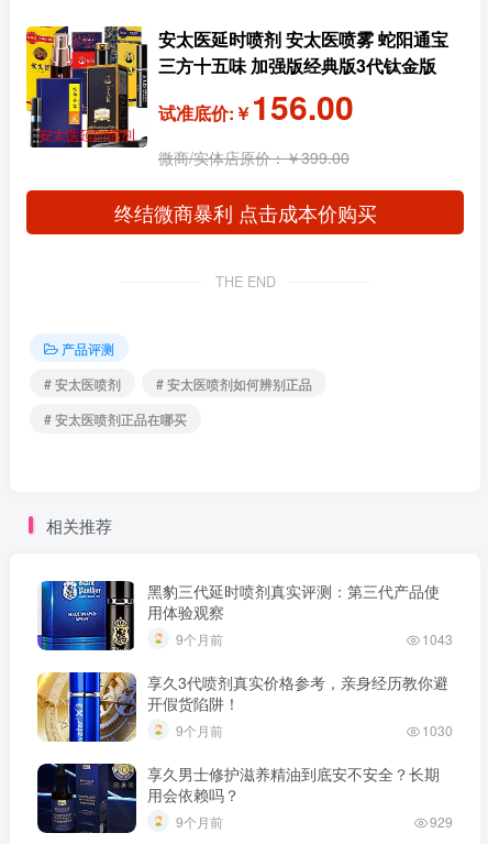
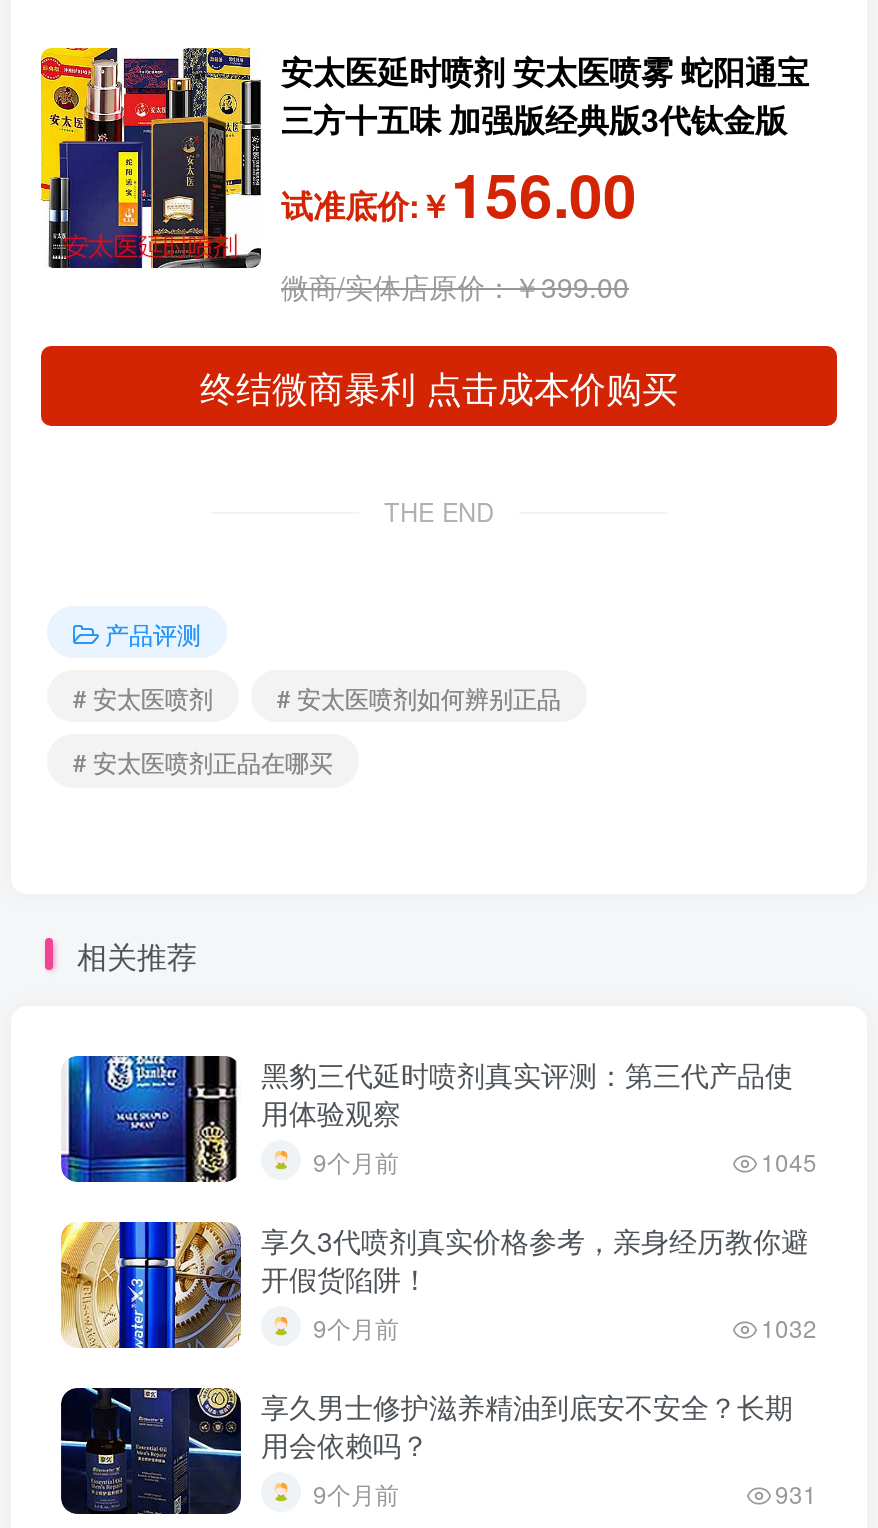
- 1043
+ 1045

- 1030
+ 1032

- 929
+ 931
